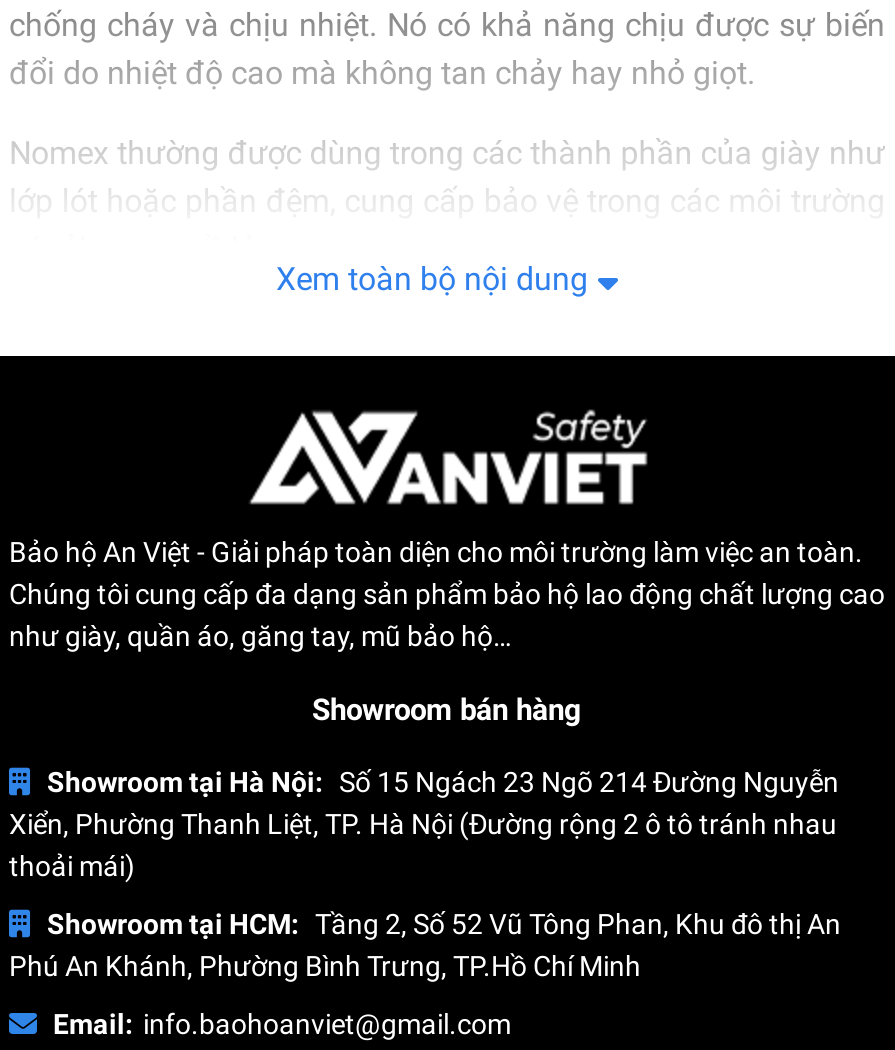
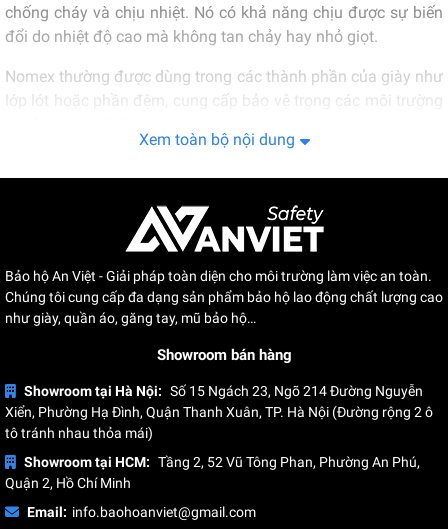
- Showroom tại Hà Nội: Số 15 Ngách 23 Ngõ 214 Đường Nguyễn
- Xiển, Phường Thanh Liệt, TP. Hà Nội (Đường rộng 2 ô tô tránh nhau
- thoải mái)
+ Showroom tại Hà Nội: Số 15 Ngách 23, Ngõ 214 Đường Nguyễn
+ Xiển, Phường Hạ Đình, Quận Thanh Xuân, TP. Hà Nội (Đường rộng 2 ô
+ tô tránh nhau thỏa mái)

- Showroom tại HCM: Tầng 2, Số 52 Vũ Tông Phan, Khu đô thị An
- Phú An Khánh, Phường Bình Trưng, TP.Hồ Chí Minh
+ Showroom tại HCM: Tầng 2, 52 Vũ Tông Phan, Phường An Phú,
+ Quận 2, Hồ Chí Minh
